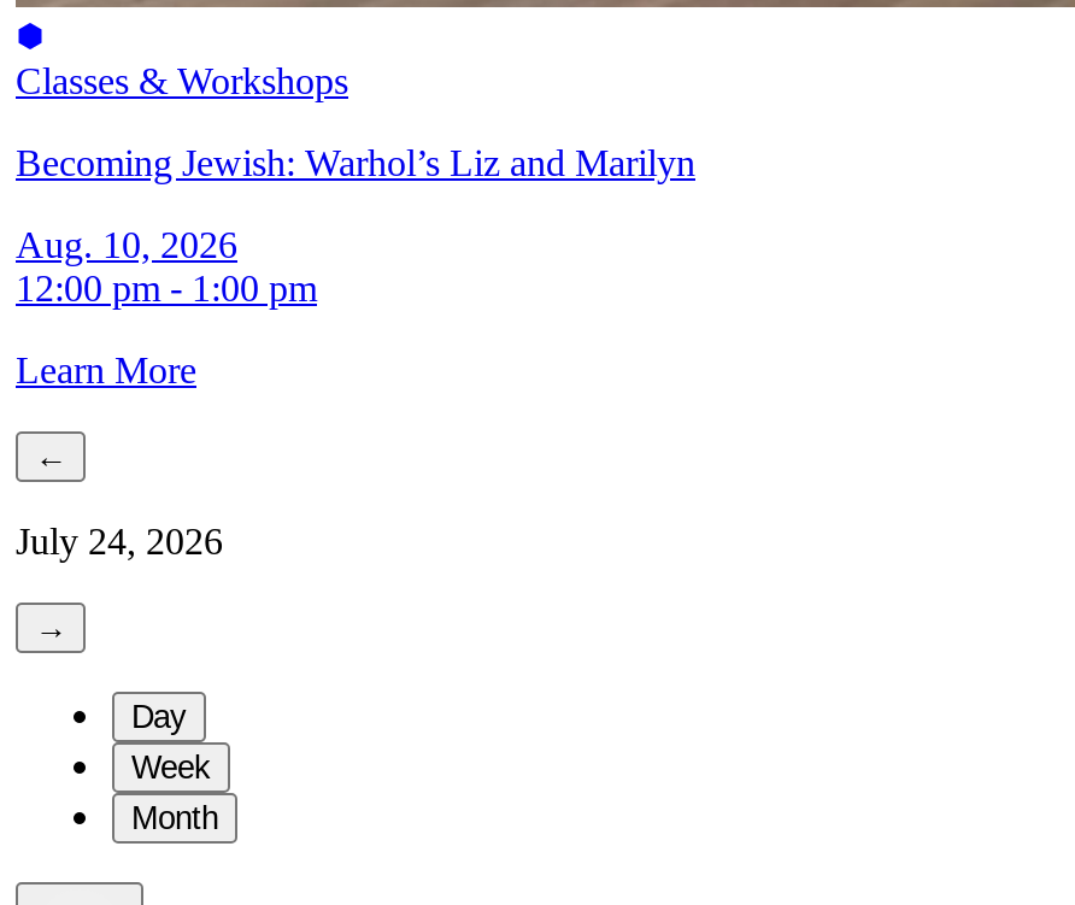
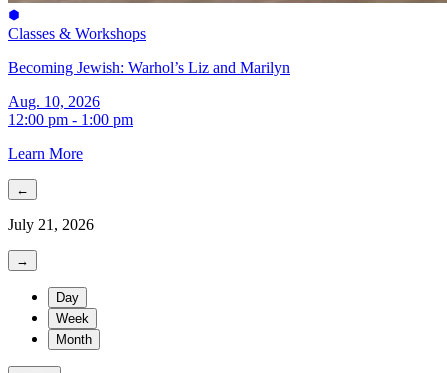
- July 24, 2026
+ July 21, 2026
